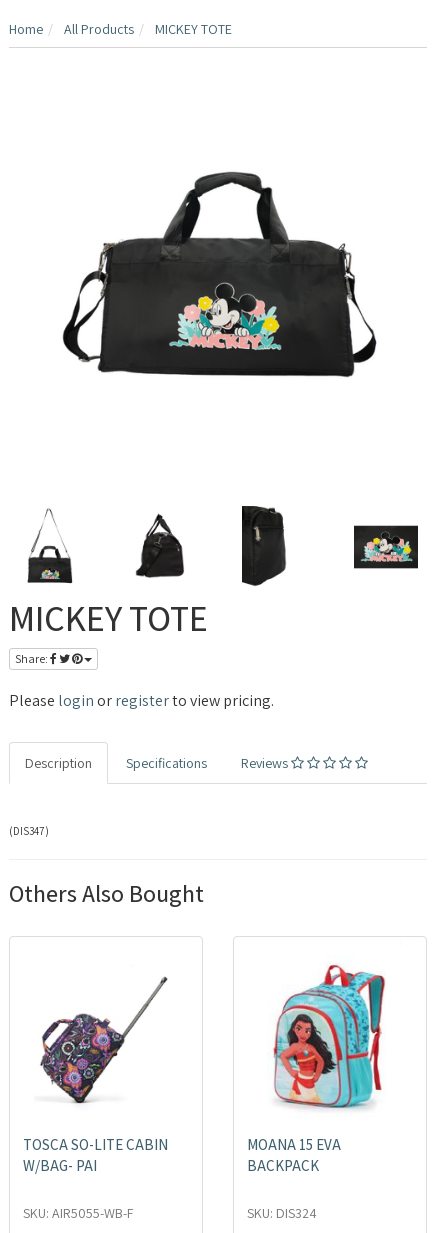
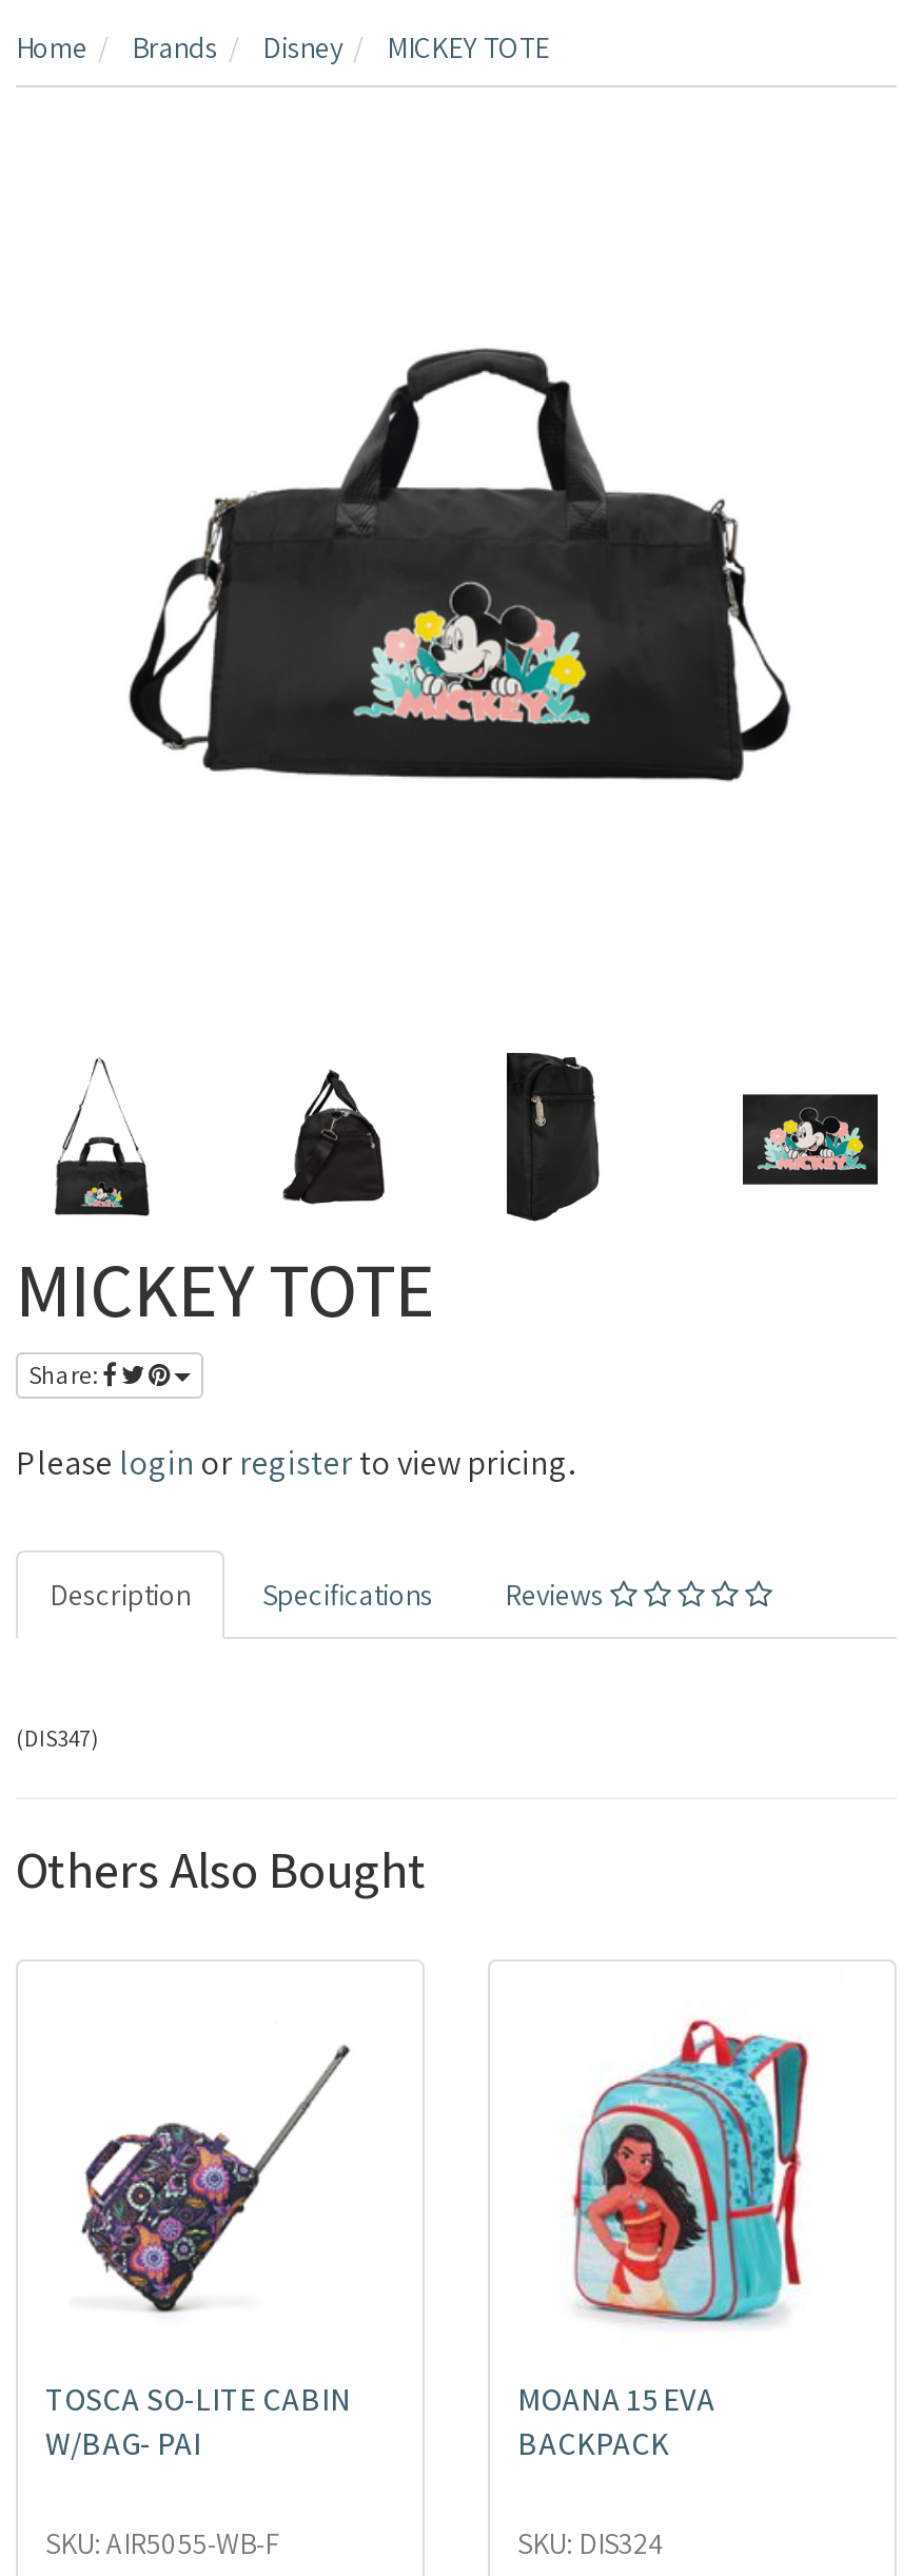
- All Products
+ Brands
+ Disney
